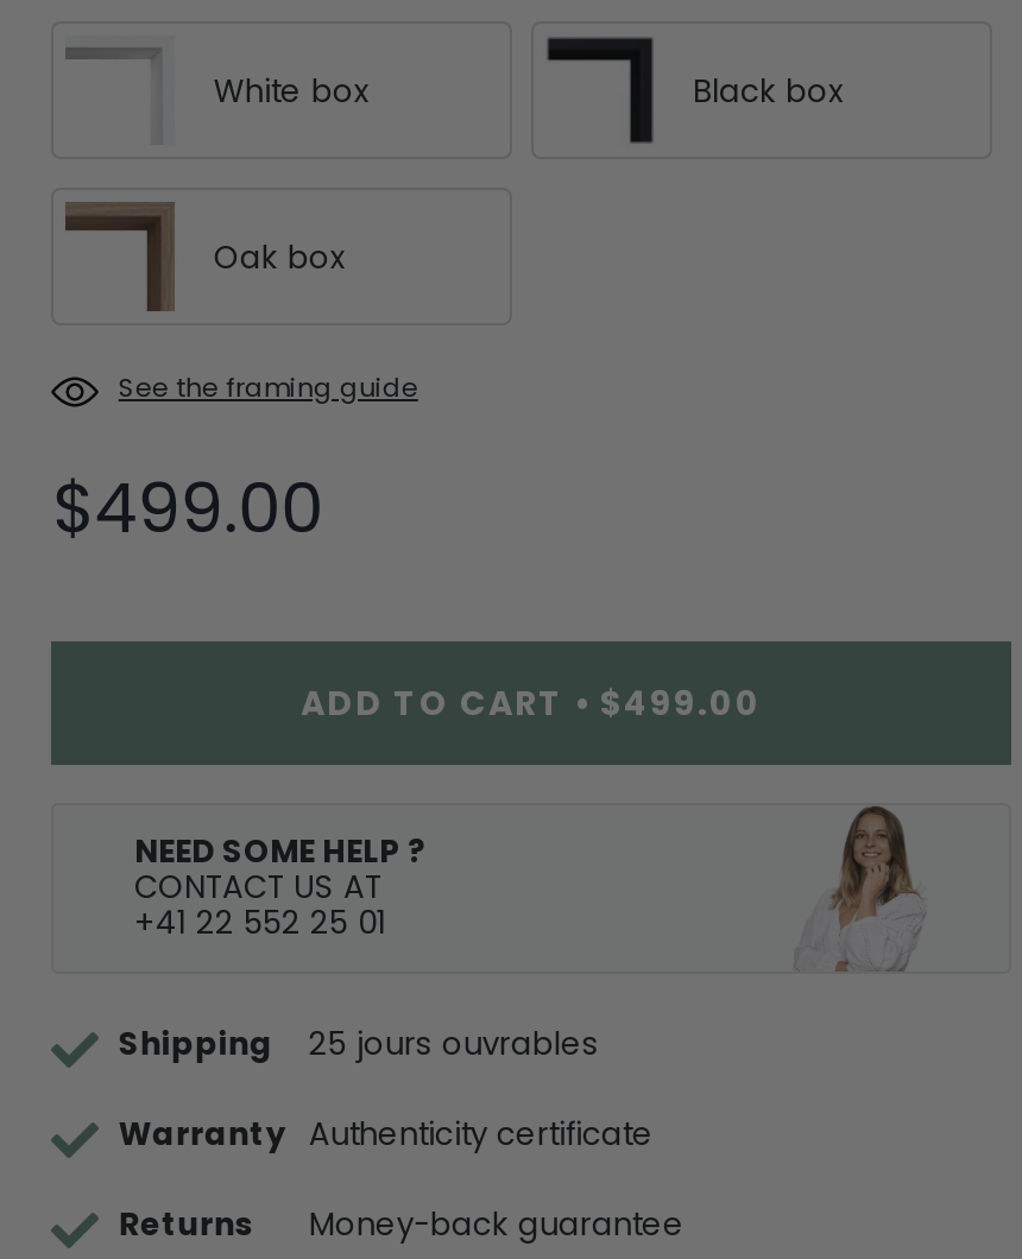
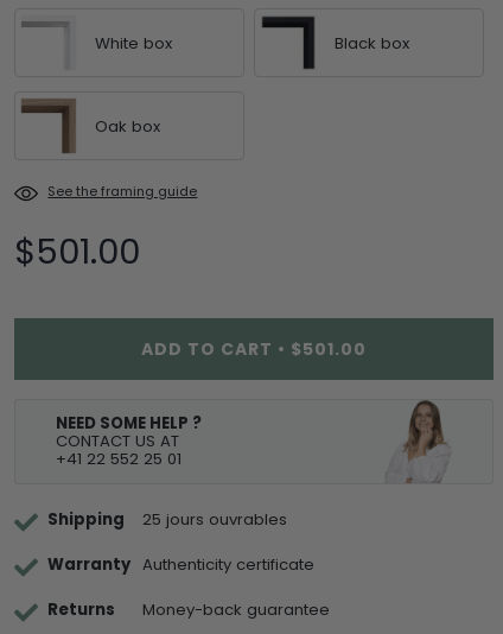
- $499.00
+ $501.00

- ADD TO CART • $499.00
+ ADD TO CART • $501.00
